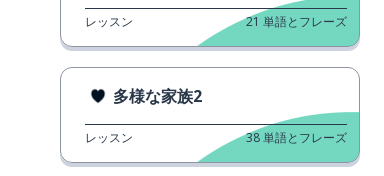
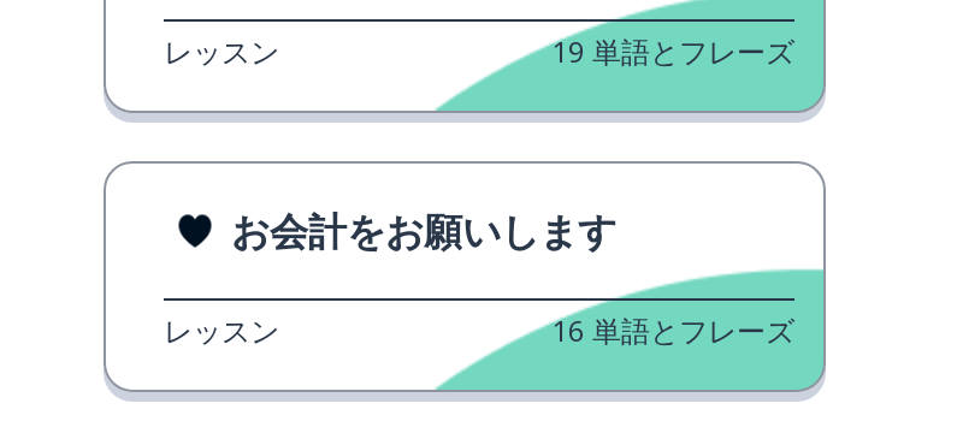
- 21 単語とフレーズ
+ 19 単語とフレーズ

- 多様な家族2
+ お会計をお願いします

- 38 単語とフレーズ
+ 16 単語とフレーズ
